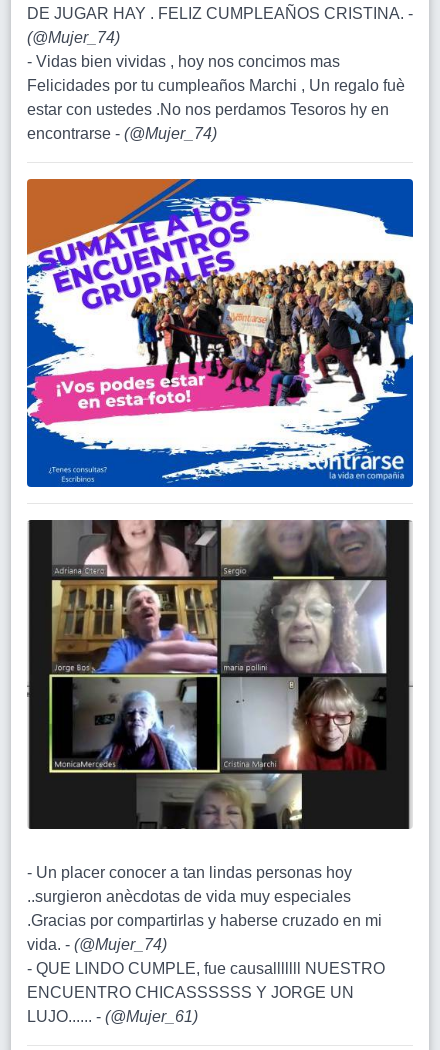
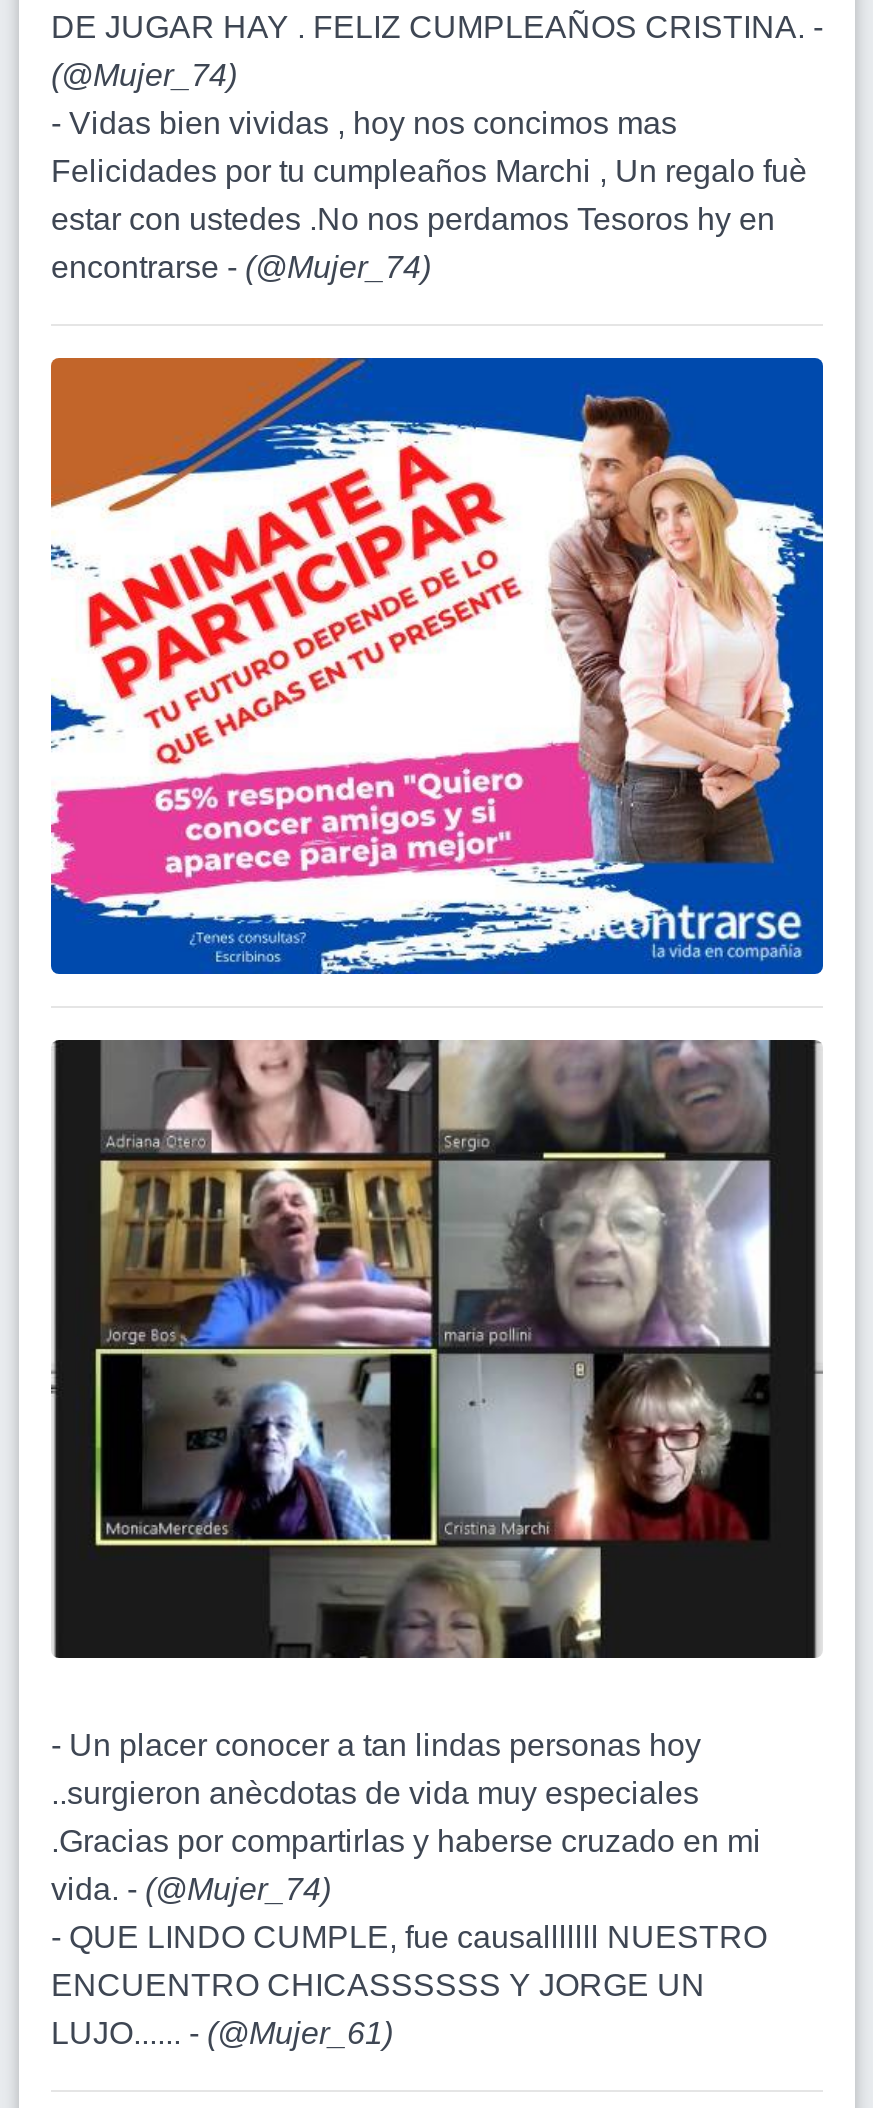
- [image]
+ [image]
